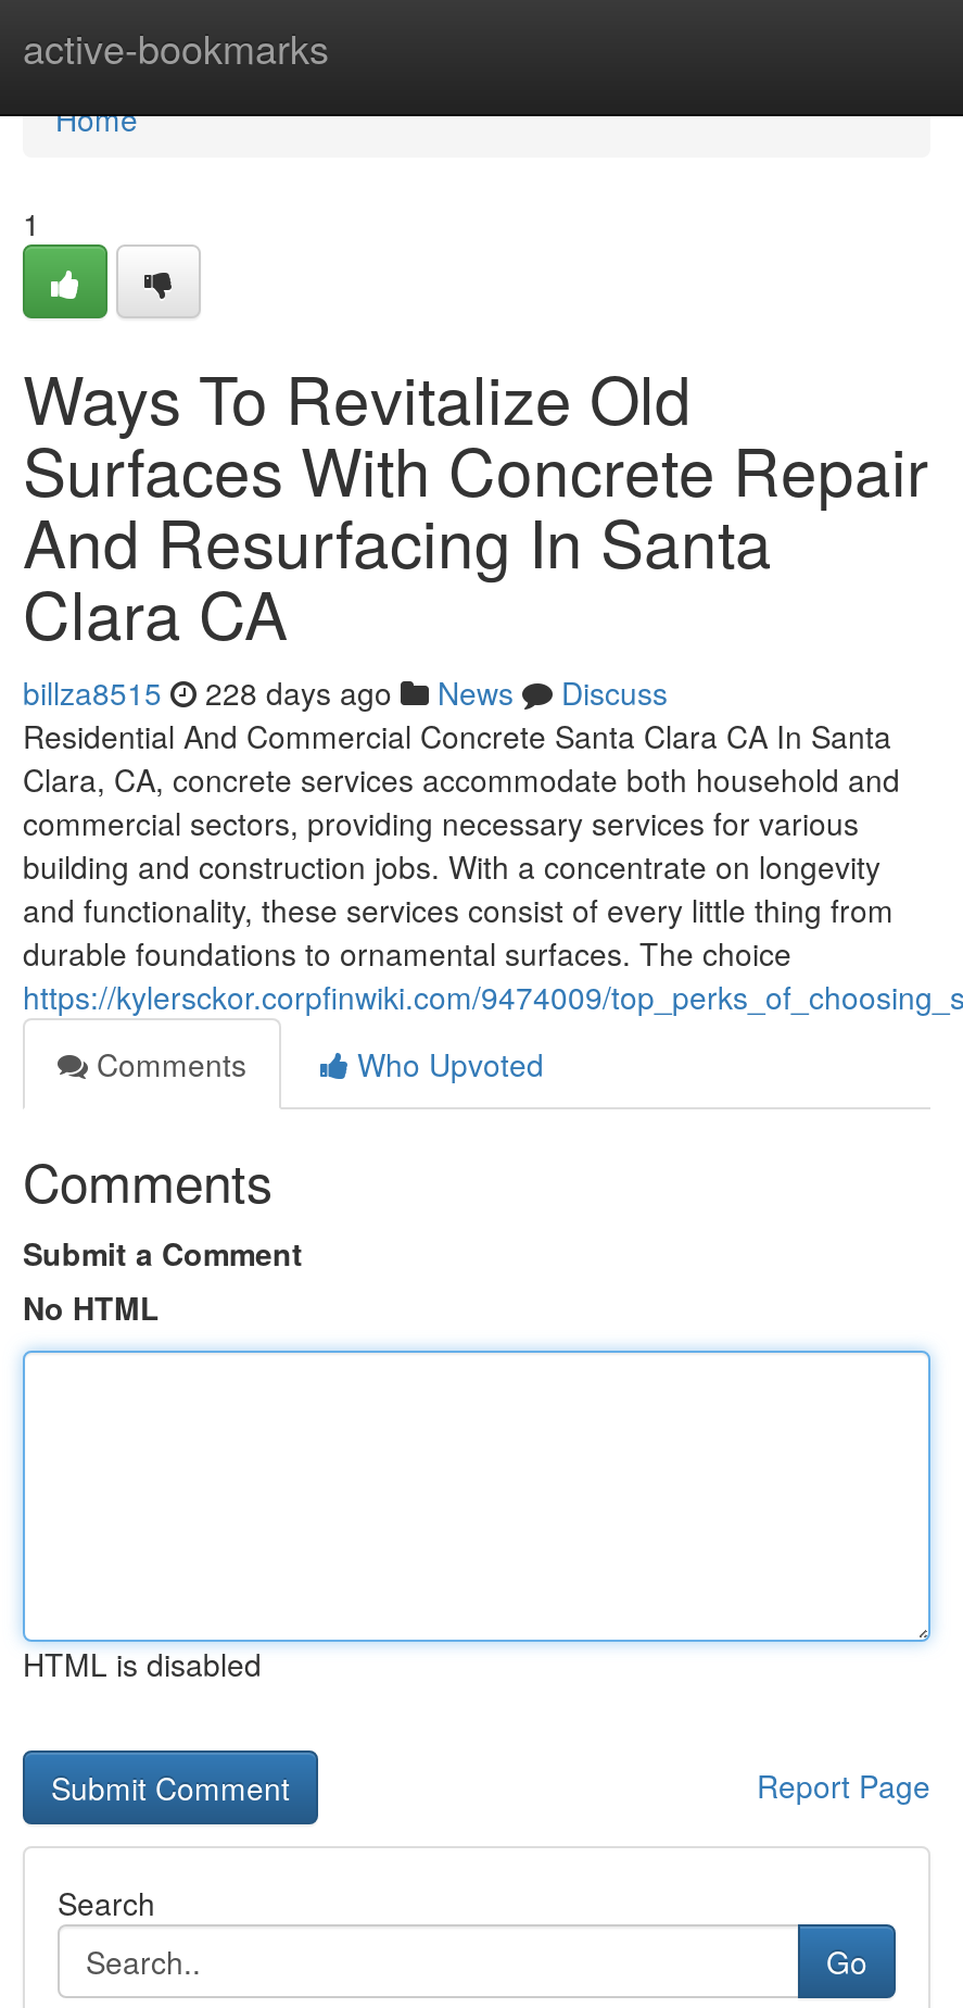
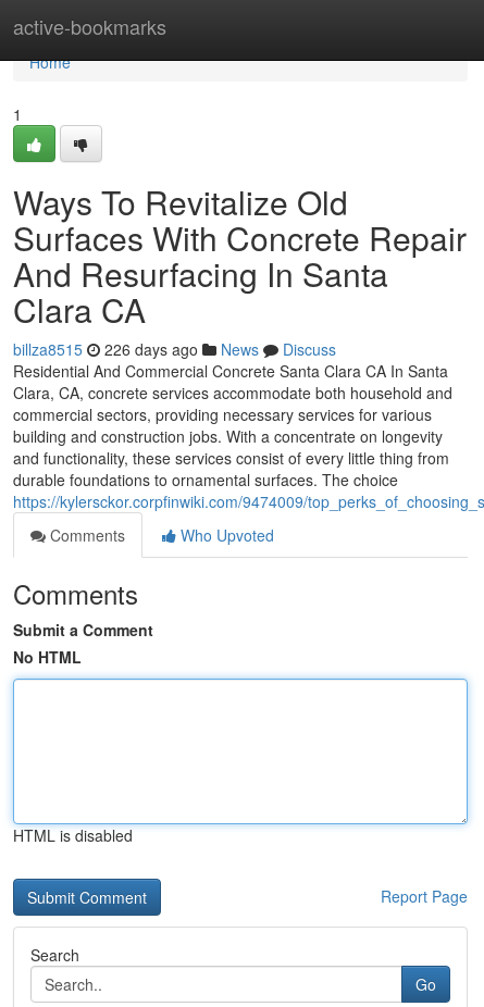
- billza8515 228 days ago News Discuss
+ billza8515 226 days ago News Discuss
